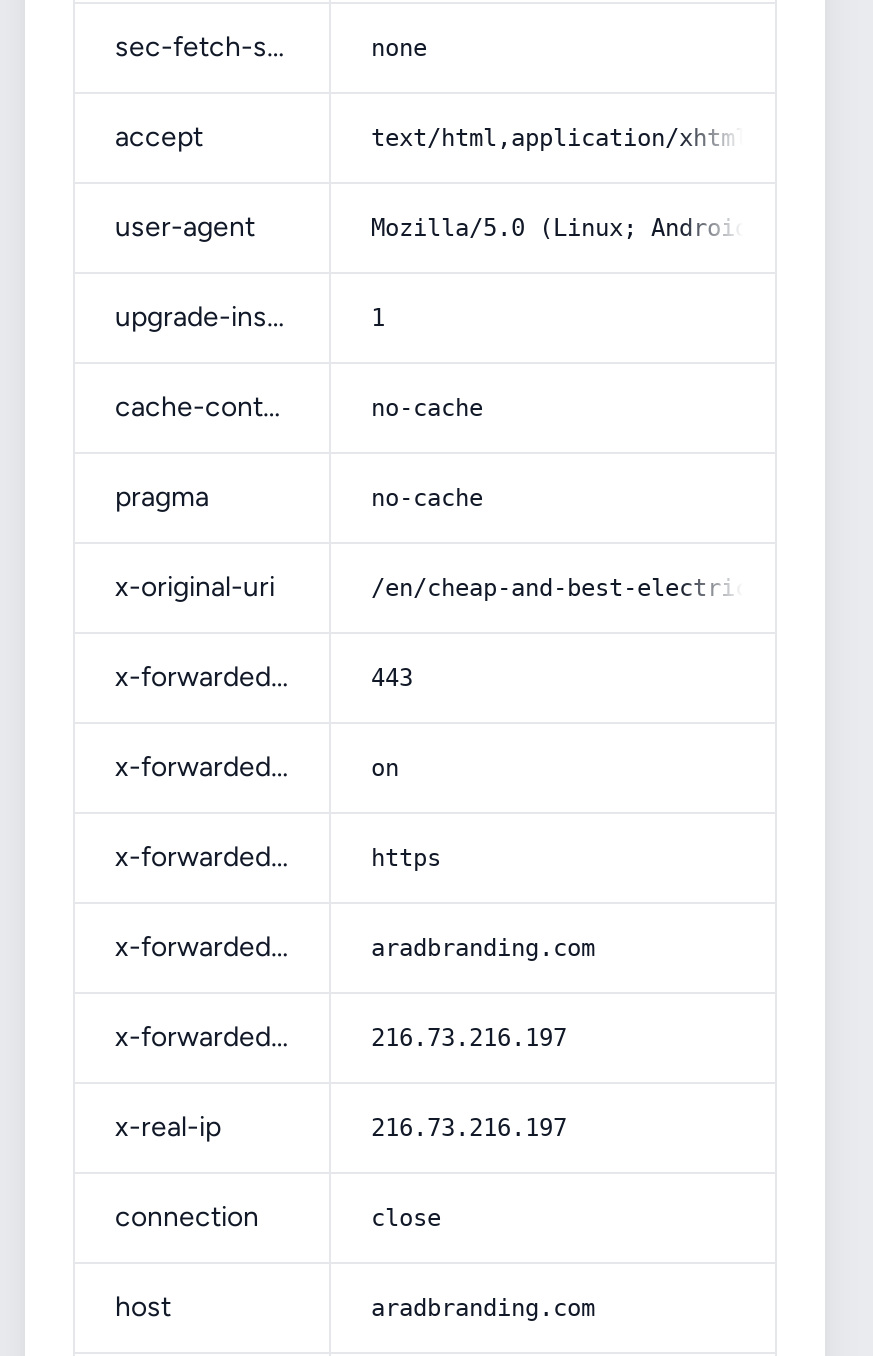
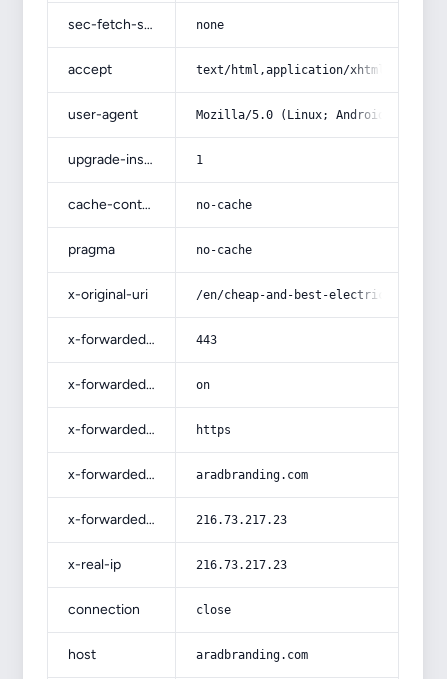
- 216.73.216.197
+ 216.73.217.23

- 216.73.216.197
+ 216.73.217.23
